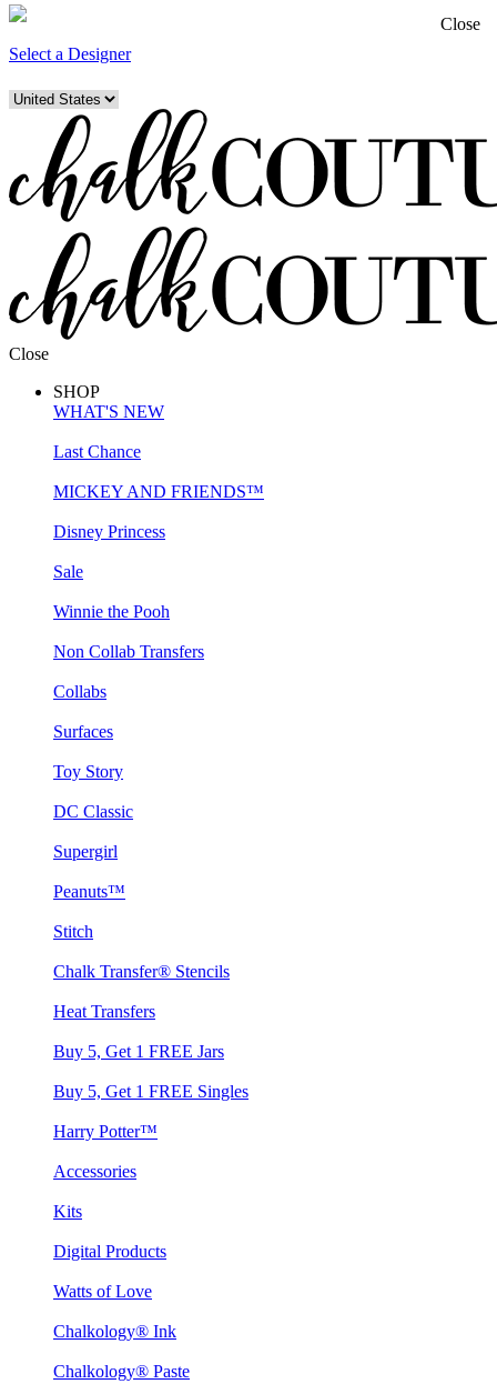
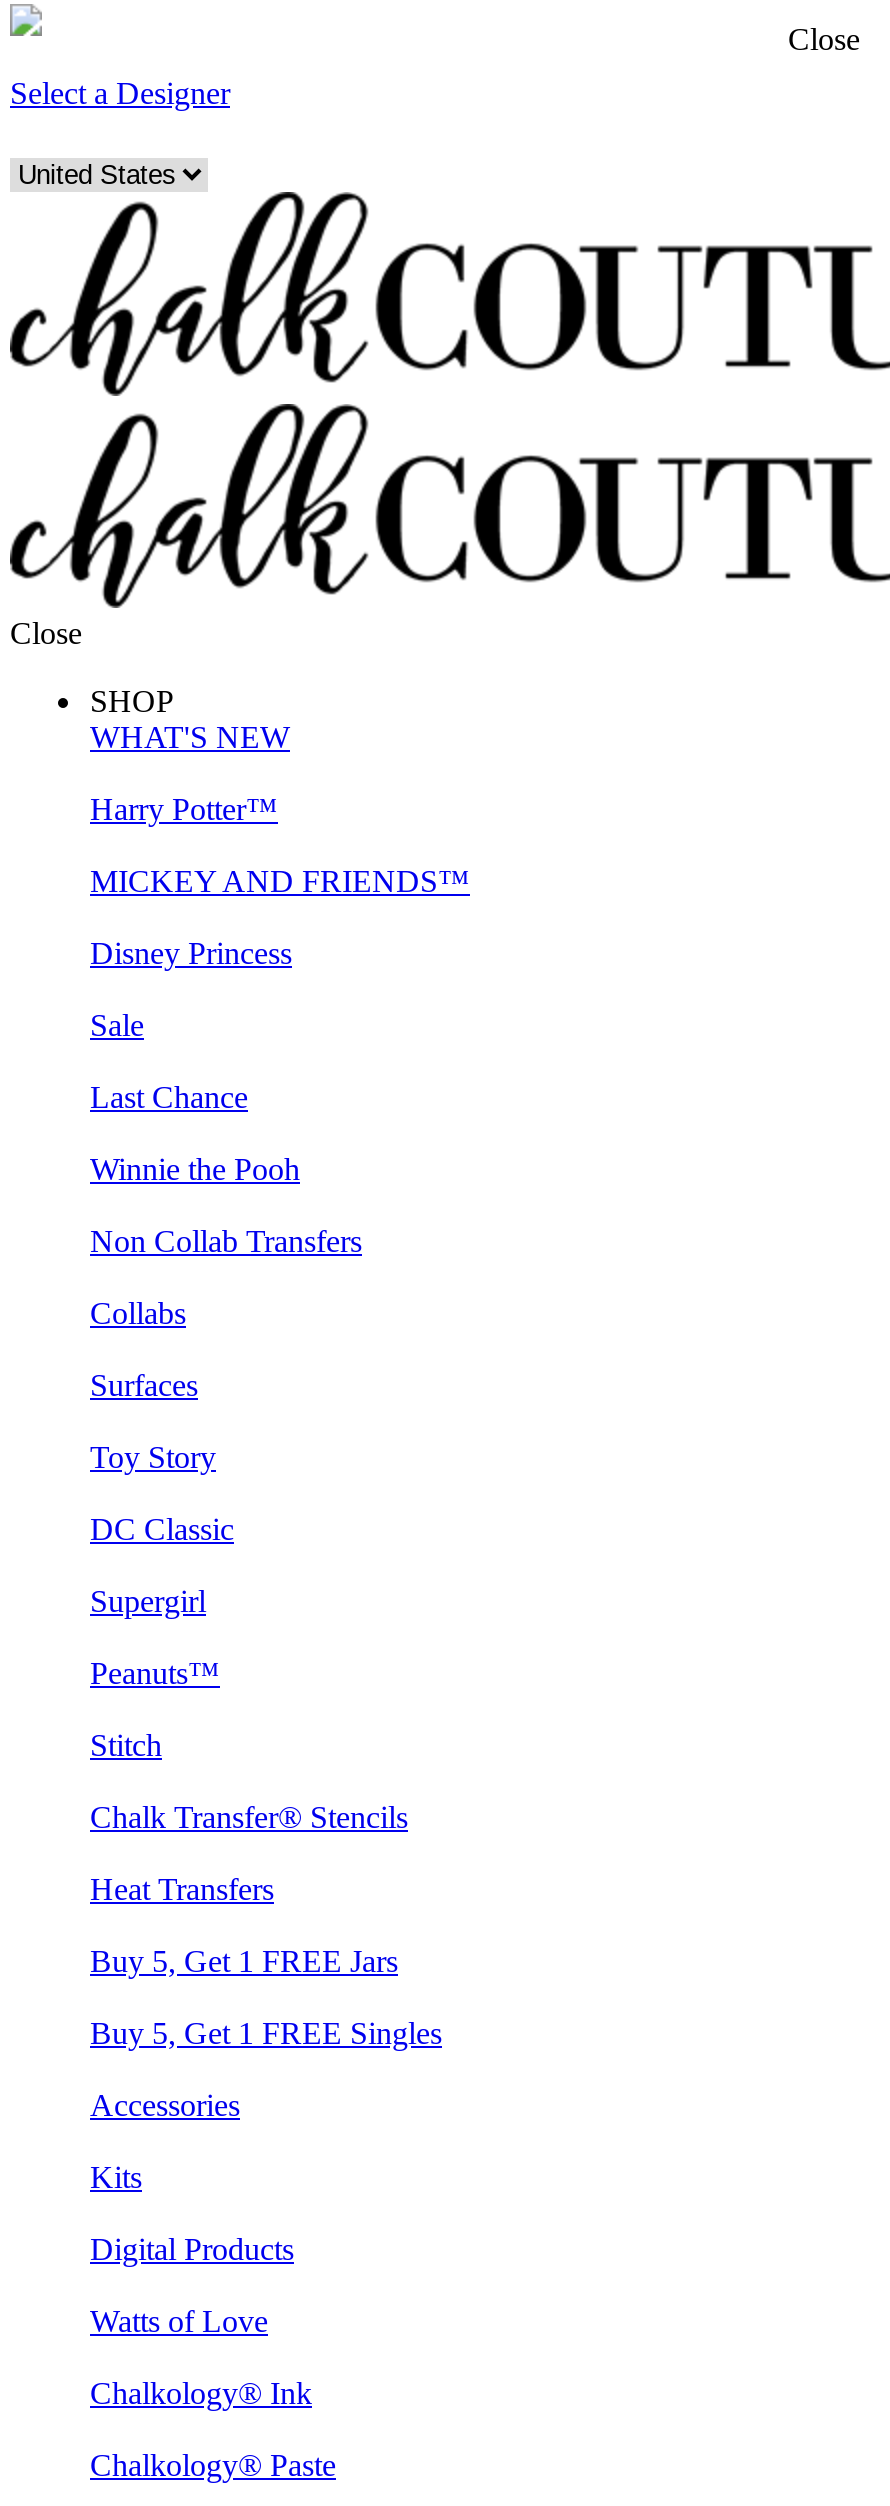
moved down: Last Chance

moved down: Winnie the Pooh | Non Collab Transfers | Collabs | ... | Buy 5, Get 1 FREE Jars | Buy 5, Get 1 FREE Singles

moved up: Harry Potter™
